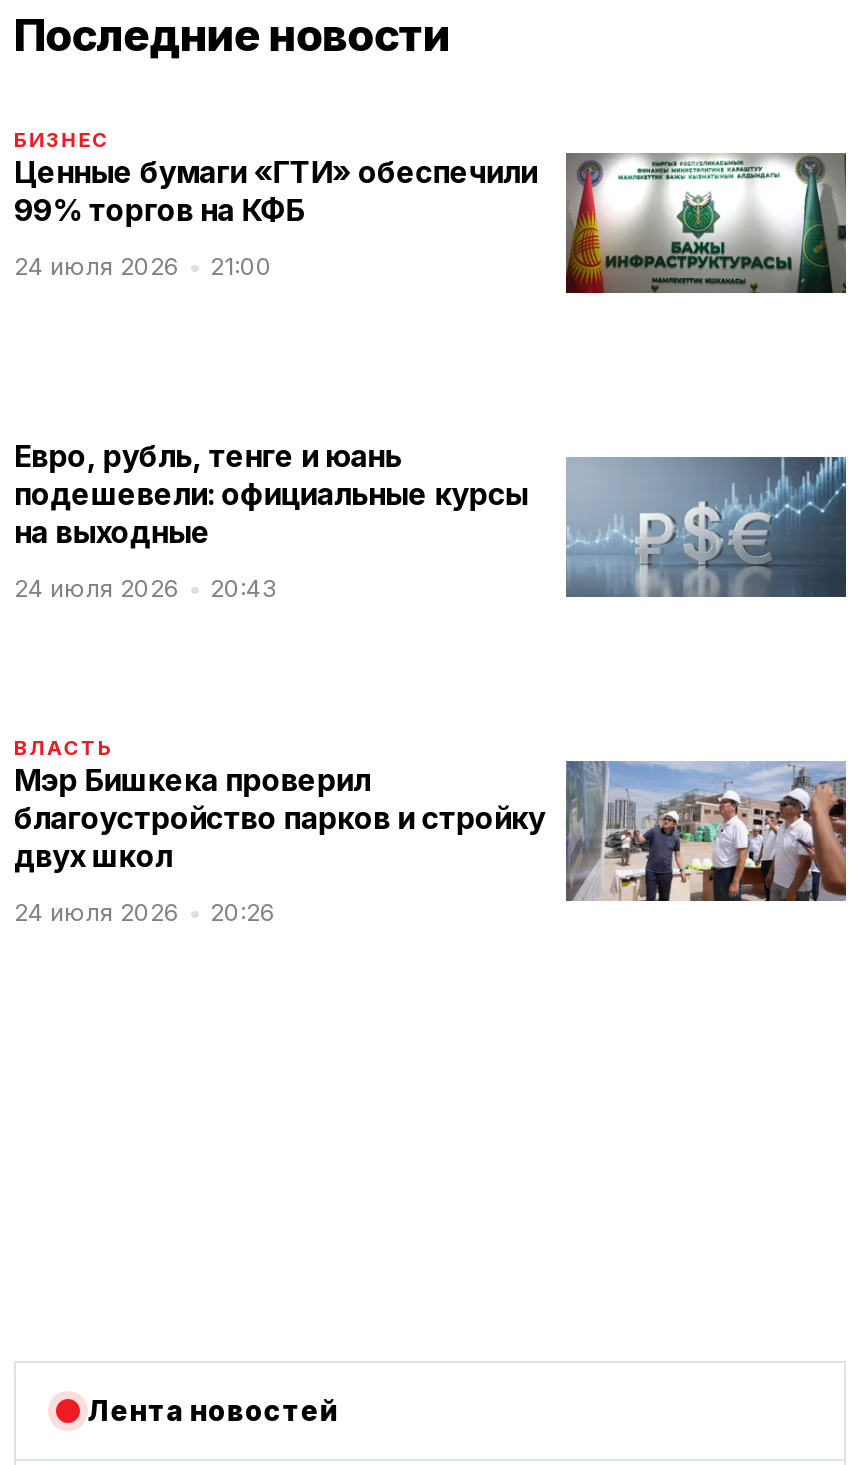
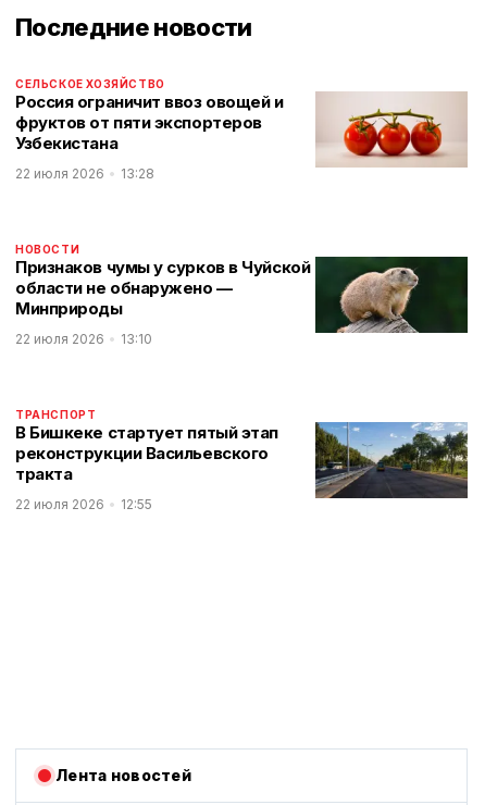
- [image]
- БИЗНЕС
- Ценные бумаги «ГТИ» обеспечили
- 99% торгов на КФБ
+ [image]
+ СЕЛЬСКОЕ ХОЗЯЙСТВО
+ Россия ограничит ввоз овощей и
+ фруктов от пяти экспортеров
+ Узбекистана

- 24 июля 2026
- 21:00
+ 22 июля 2026
+ 13:28

- [image]
- Евро, рубль, тенге и юань
- подешевели: официальные курсы
- на выходные
+ [image]
+ НОВОСТИ
+ Признаков чумы у сурков в Чуйской
+ области не обнаружено —
+ Минприроды

- 24 июля 2026
- 20:43
+ 22 июля 2026
+ 13:10

- [image]
- ВЛАСТЬ
- Мэр Бишкека проверил
- благоустройство парков и стройку
- двух школ
+ [image]
+ ТРАНСПОРТ
+ В Бишкеке стартует пятый этап
+ реконструкции Васильевского
+ тракта

- 24 июля 2026
- 20:26
+ 22 июля 2026
+ 12:55
